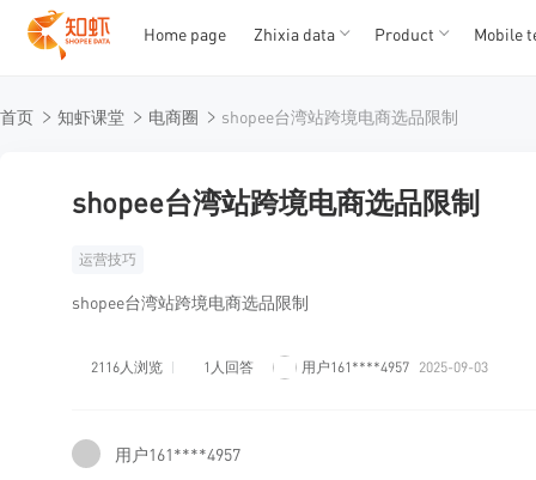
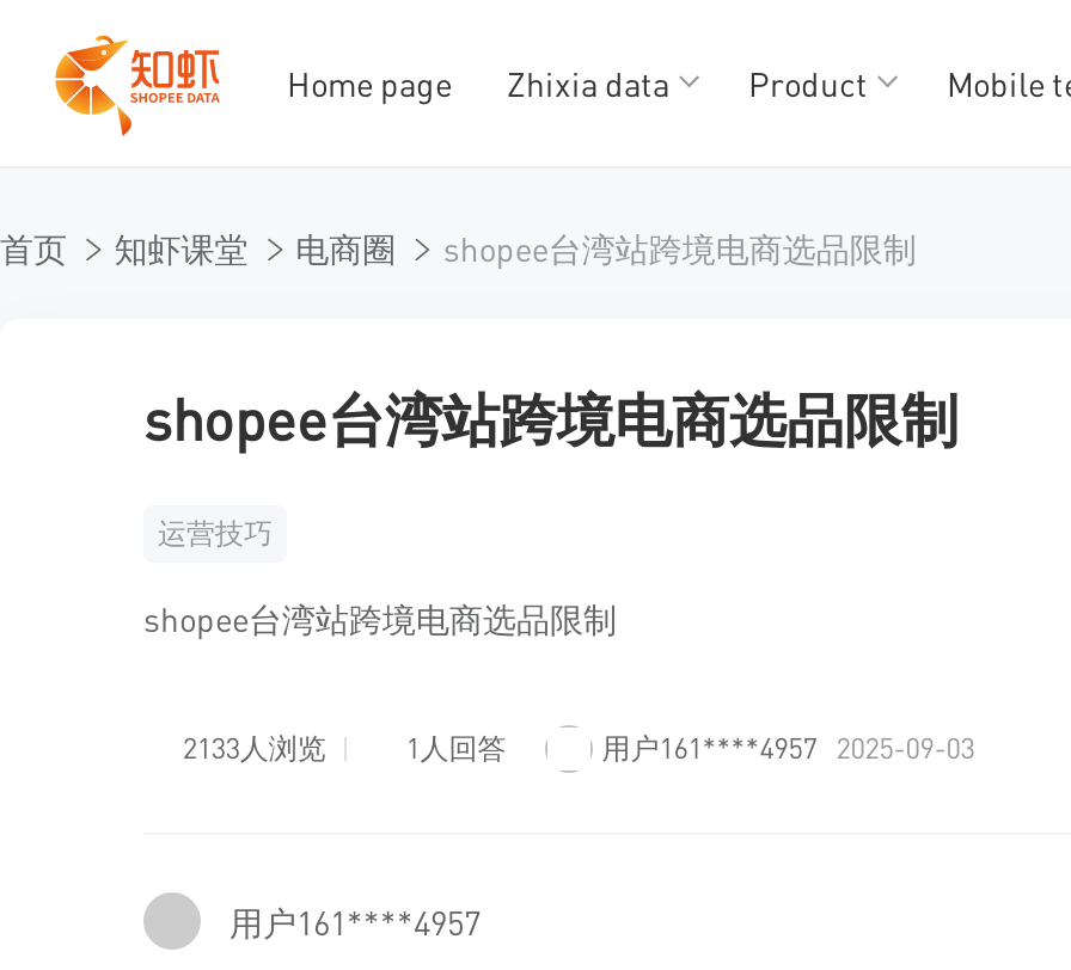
- 2116人浏览
+ 2133人浏览
